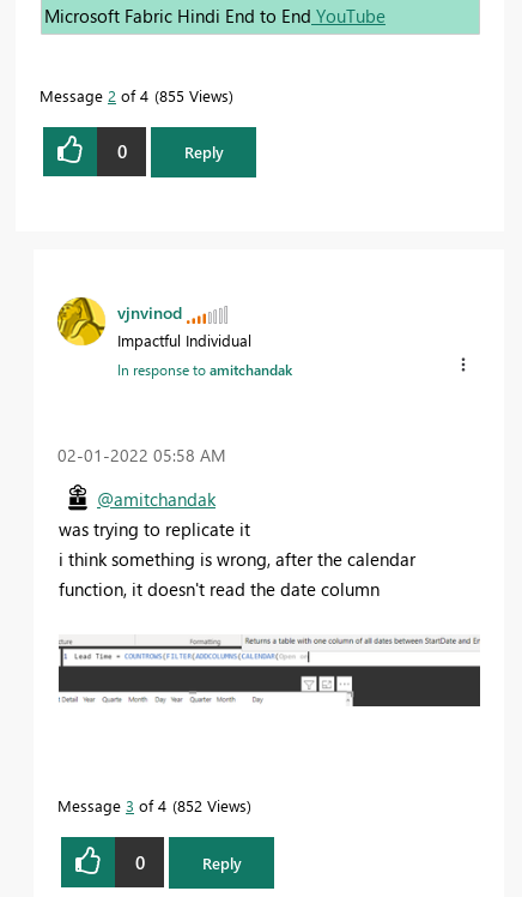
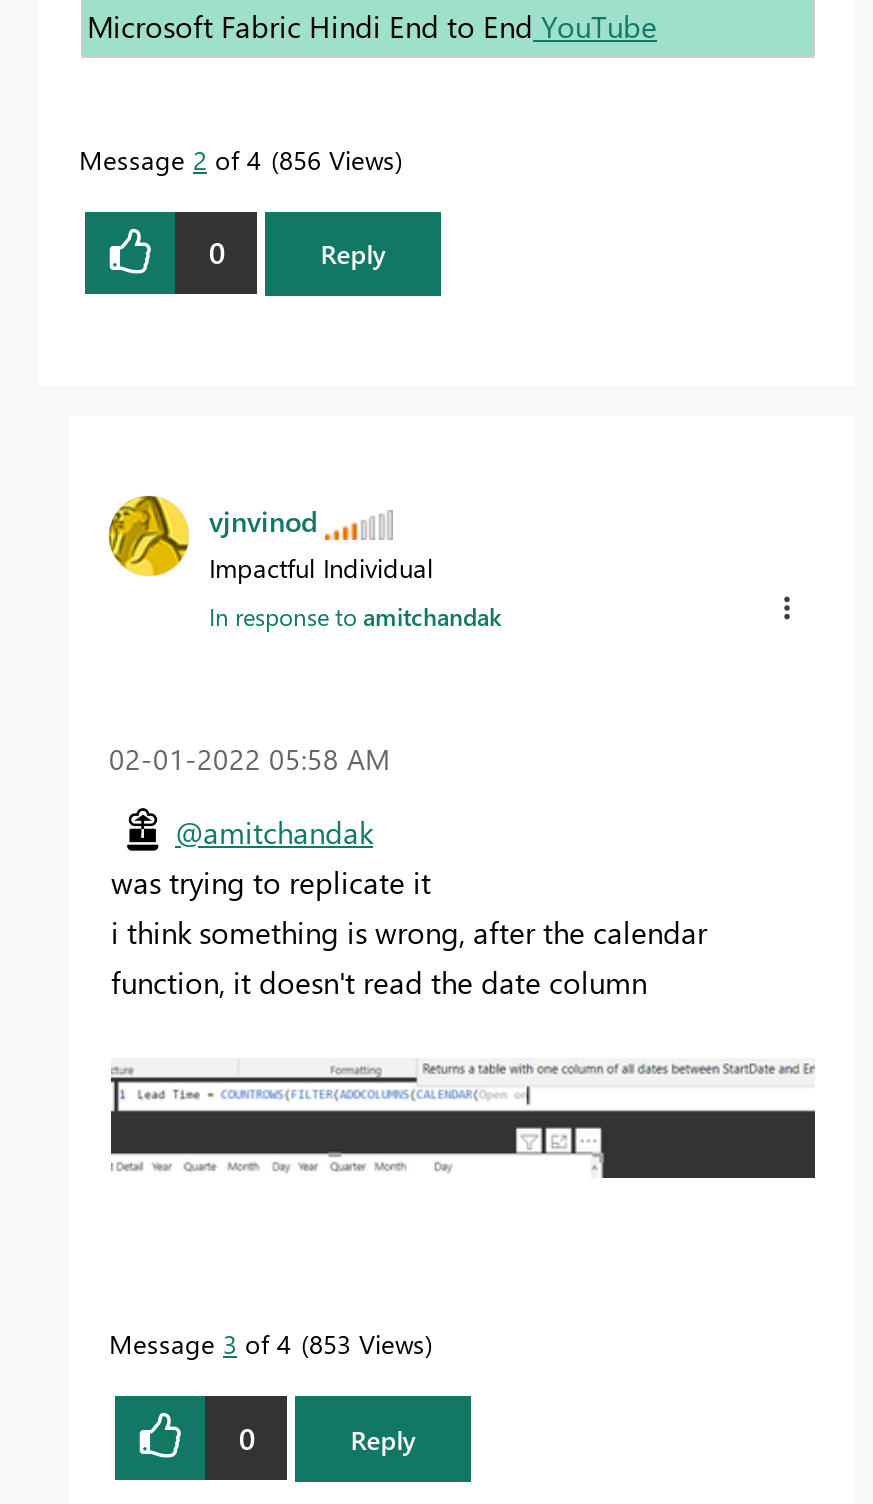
- Message 2 of 4 855 Views
+ Message 2 of 4 856 Views

- Message 3 of 4 852 Views
+ Message 3 of 4 853 Views
